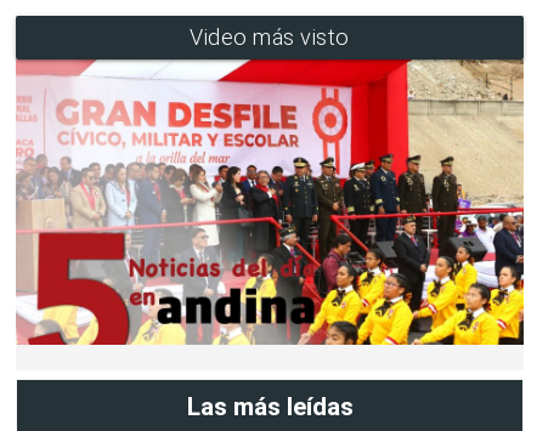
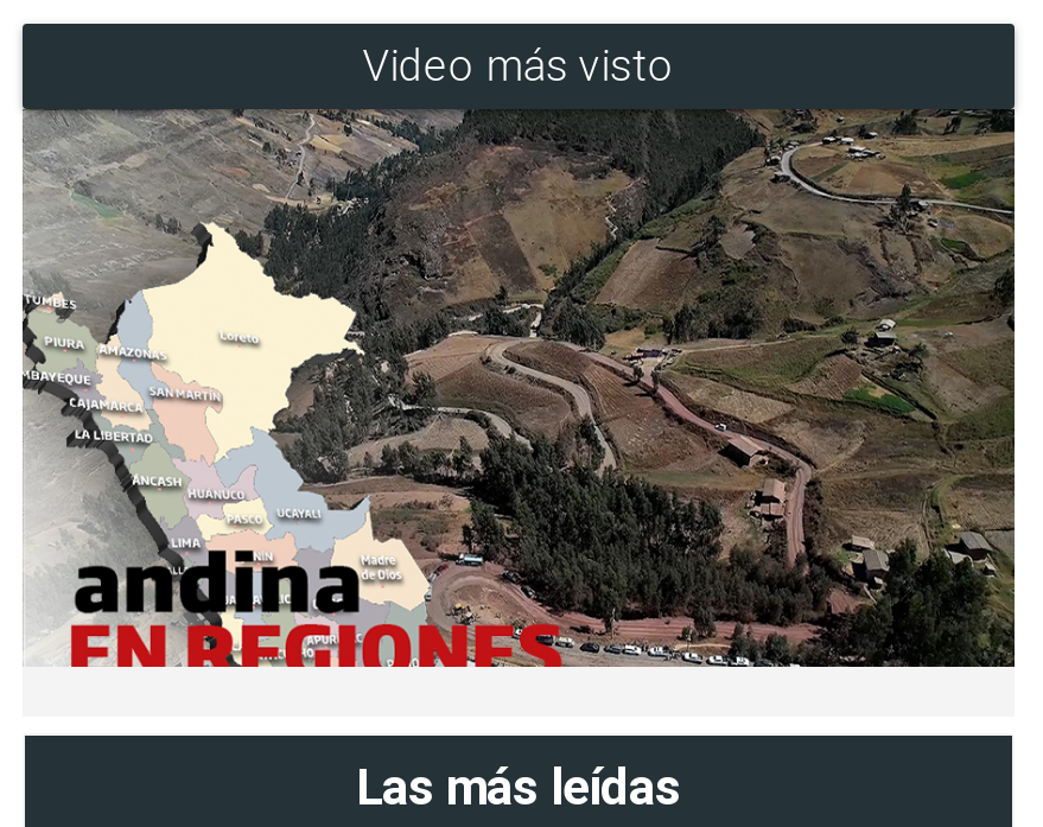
- [image]
+ [image]
